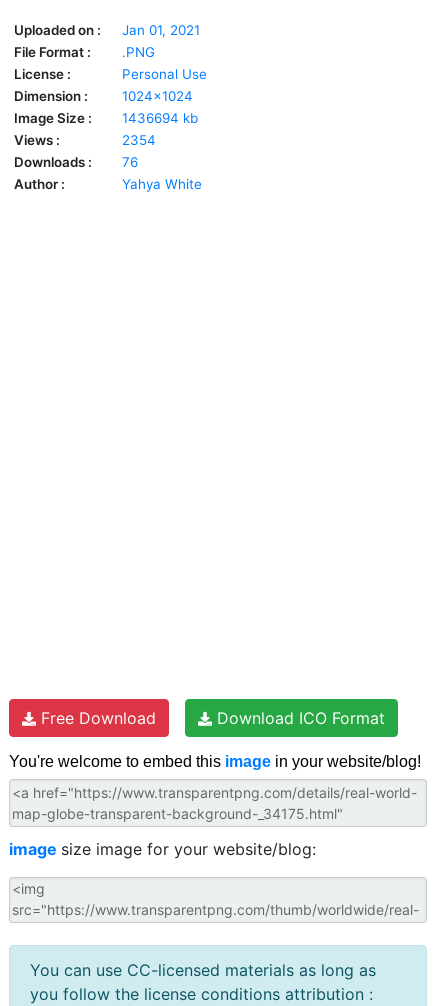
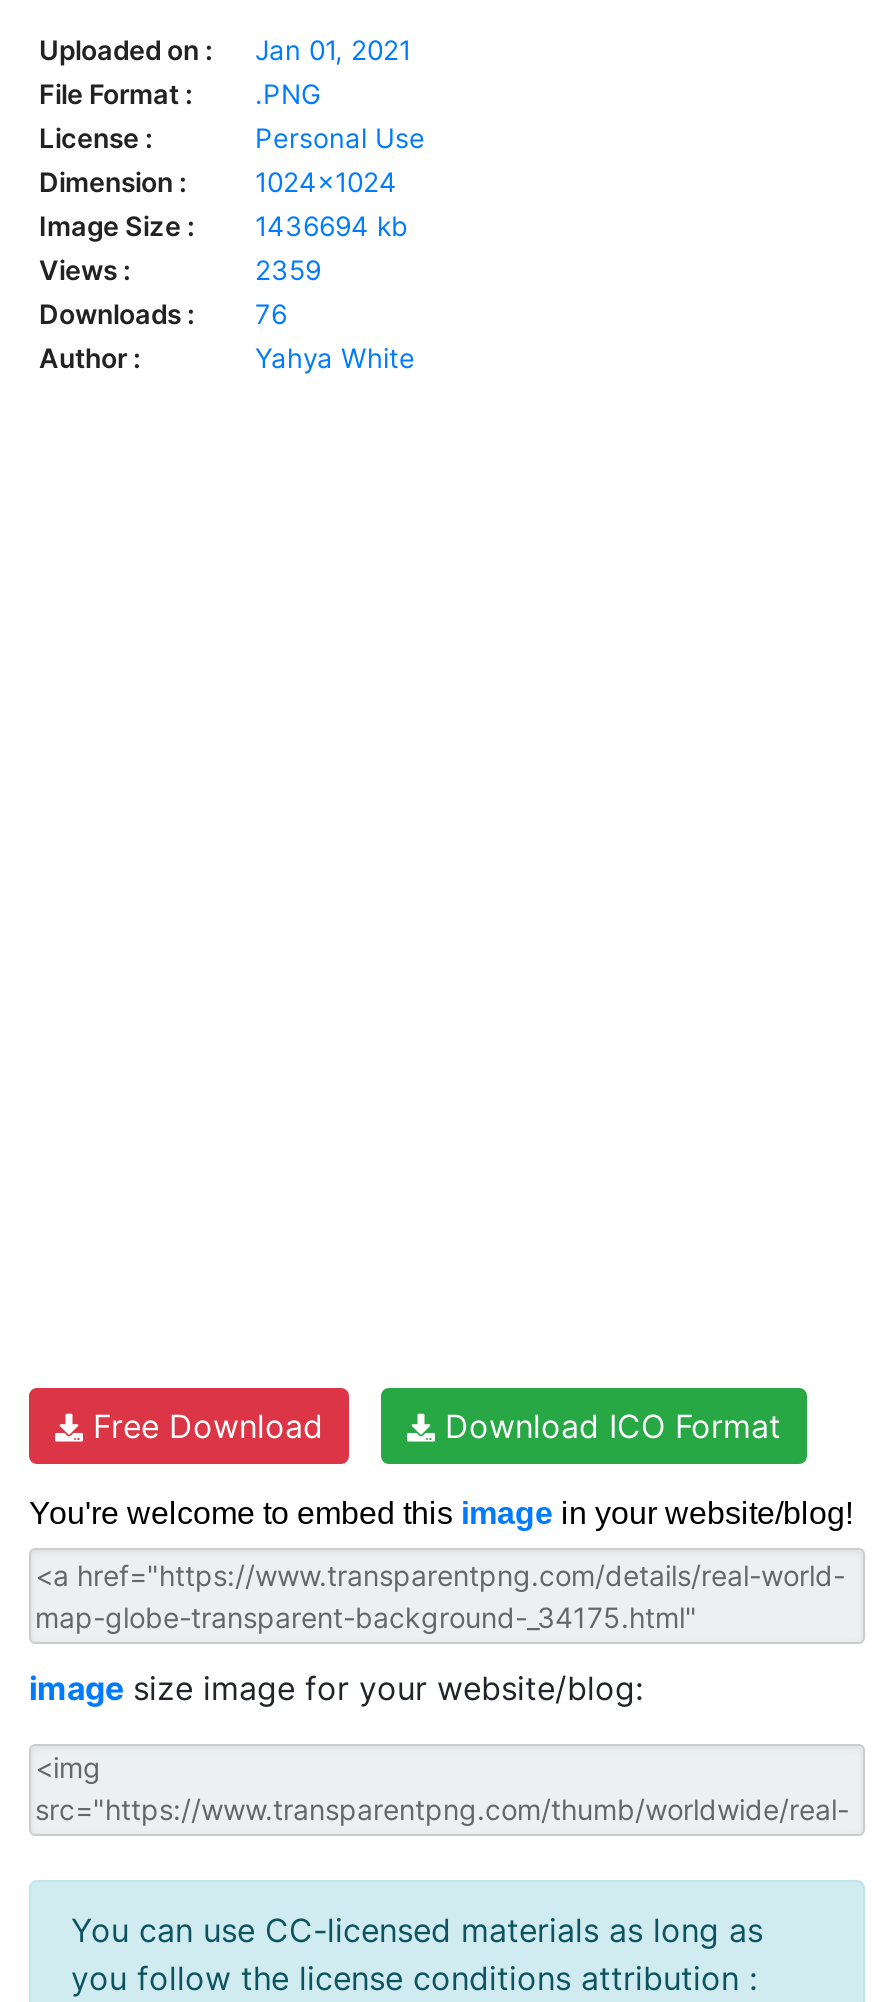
- 2354
+ 2359
